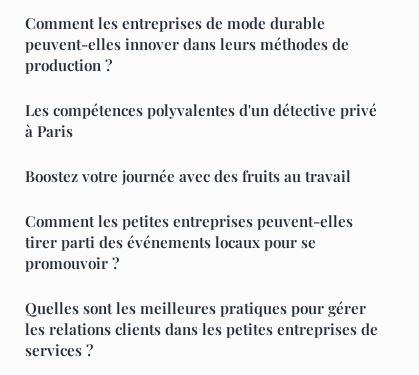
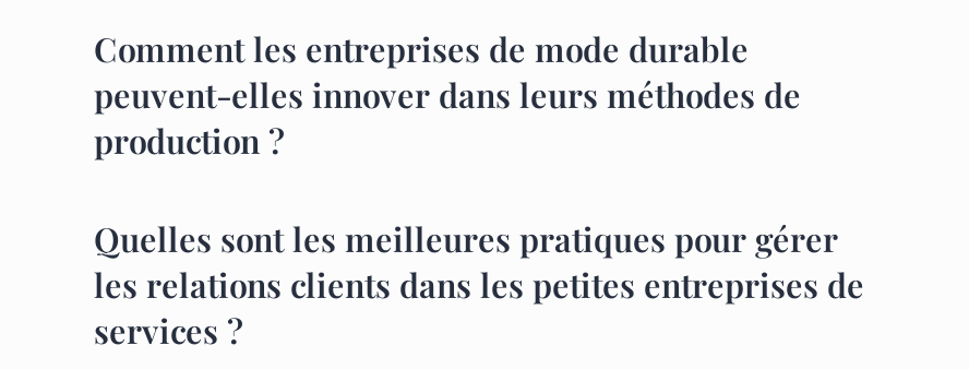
- Les compétences polyvalentes d'un détective privé
- à Paris
- Boostez votre journée avec des fruits au travail
- Comment les petites entreprises peuvent-elles
- tirer parti des événements locaux pour se
- promouvoir ?
